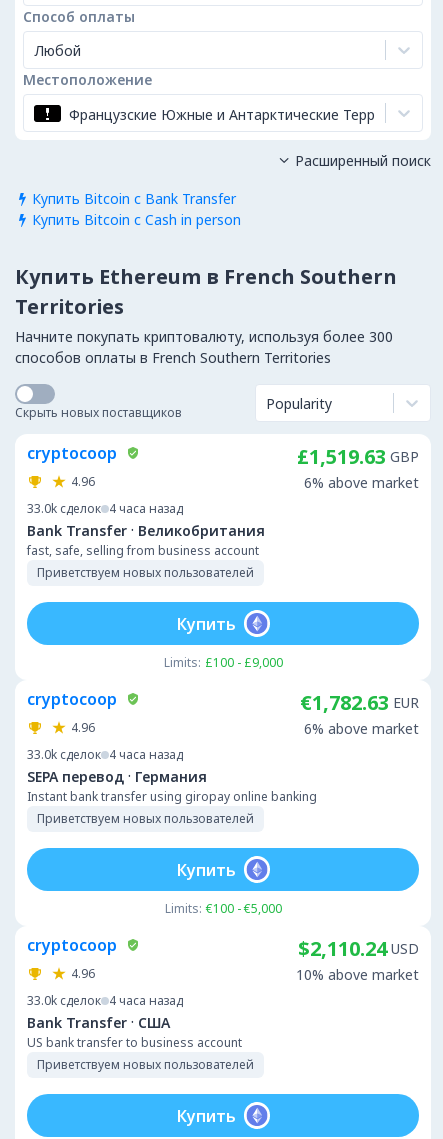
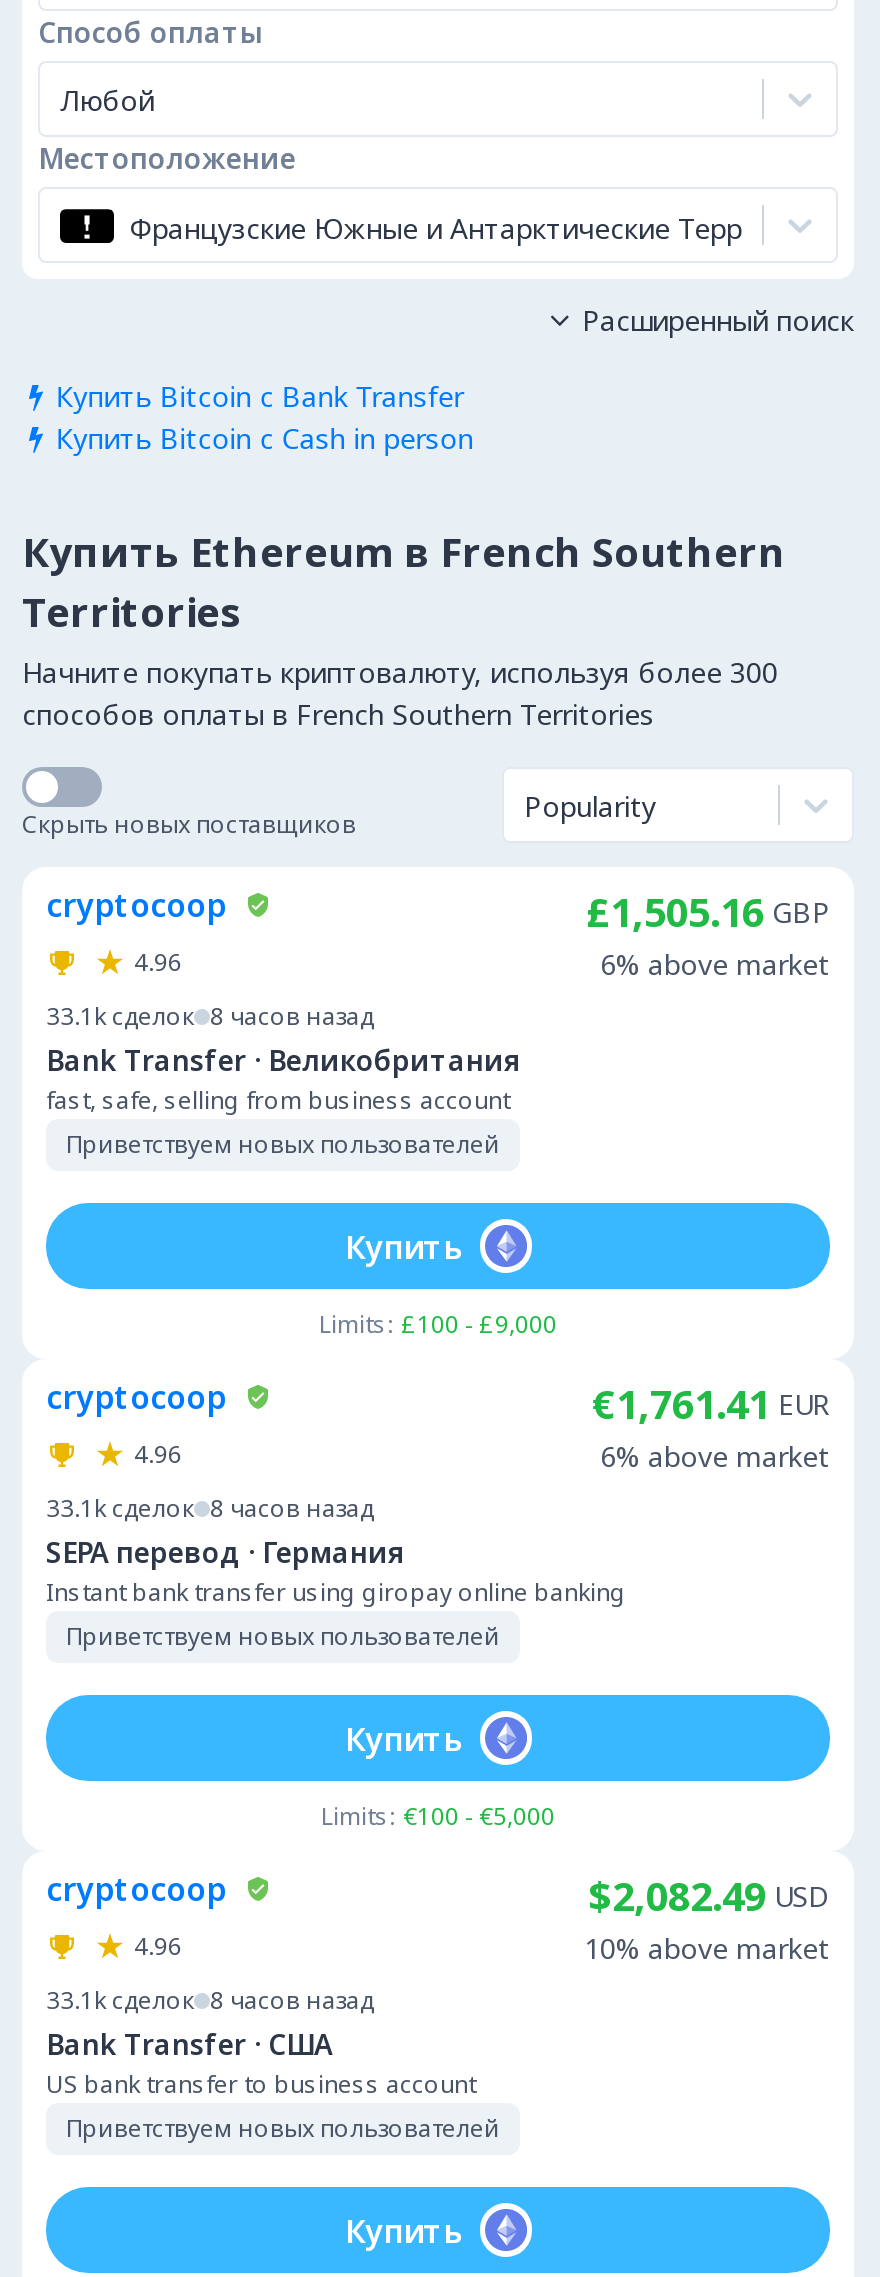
- £1,519.63 GBP
+ £1,505.16 GBP

- 33.0k сделок 4 часа назад
+ 33.1k сделок 8 часов назад

- €1,782.63 EUR
+ €1,761.41 EUR

- 33.0k сделок 4 часа назад
+ 33.1k сделок 8 часов назад

- $2,110.24 USD
+ $2,082.49 USD

- 33.0k сделок 4 часа назад
+ 33.1k сделок 8 часов назад
